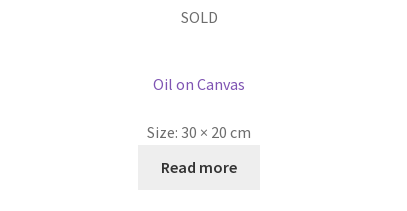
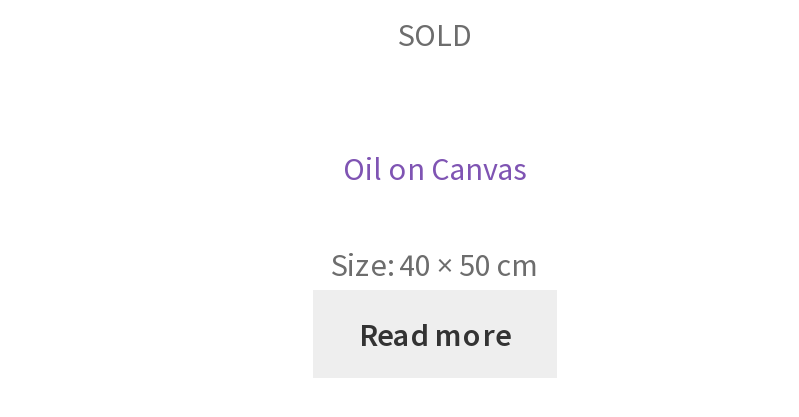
- Size: 30 × 20 cm
+ Size: 40 × 50 cm
